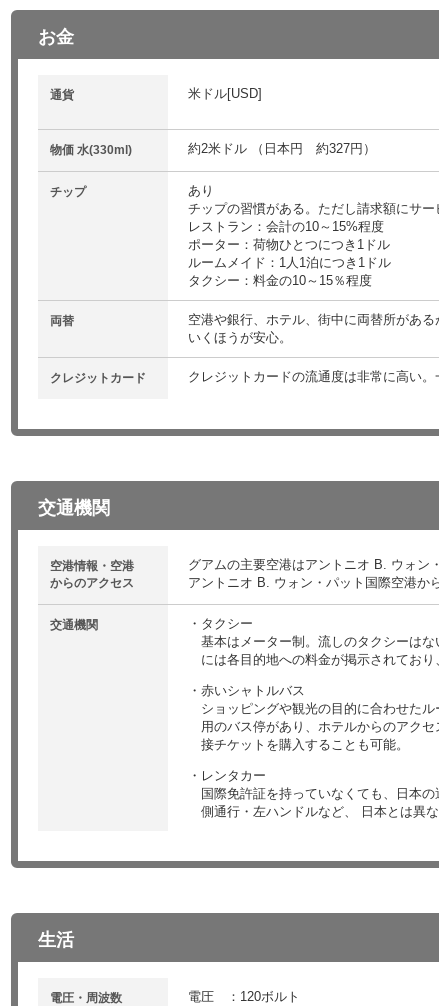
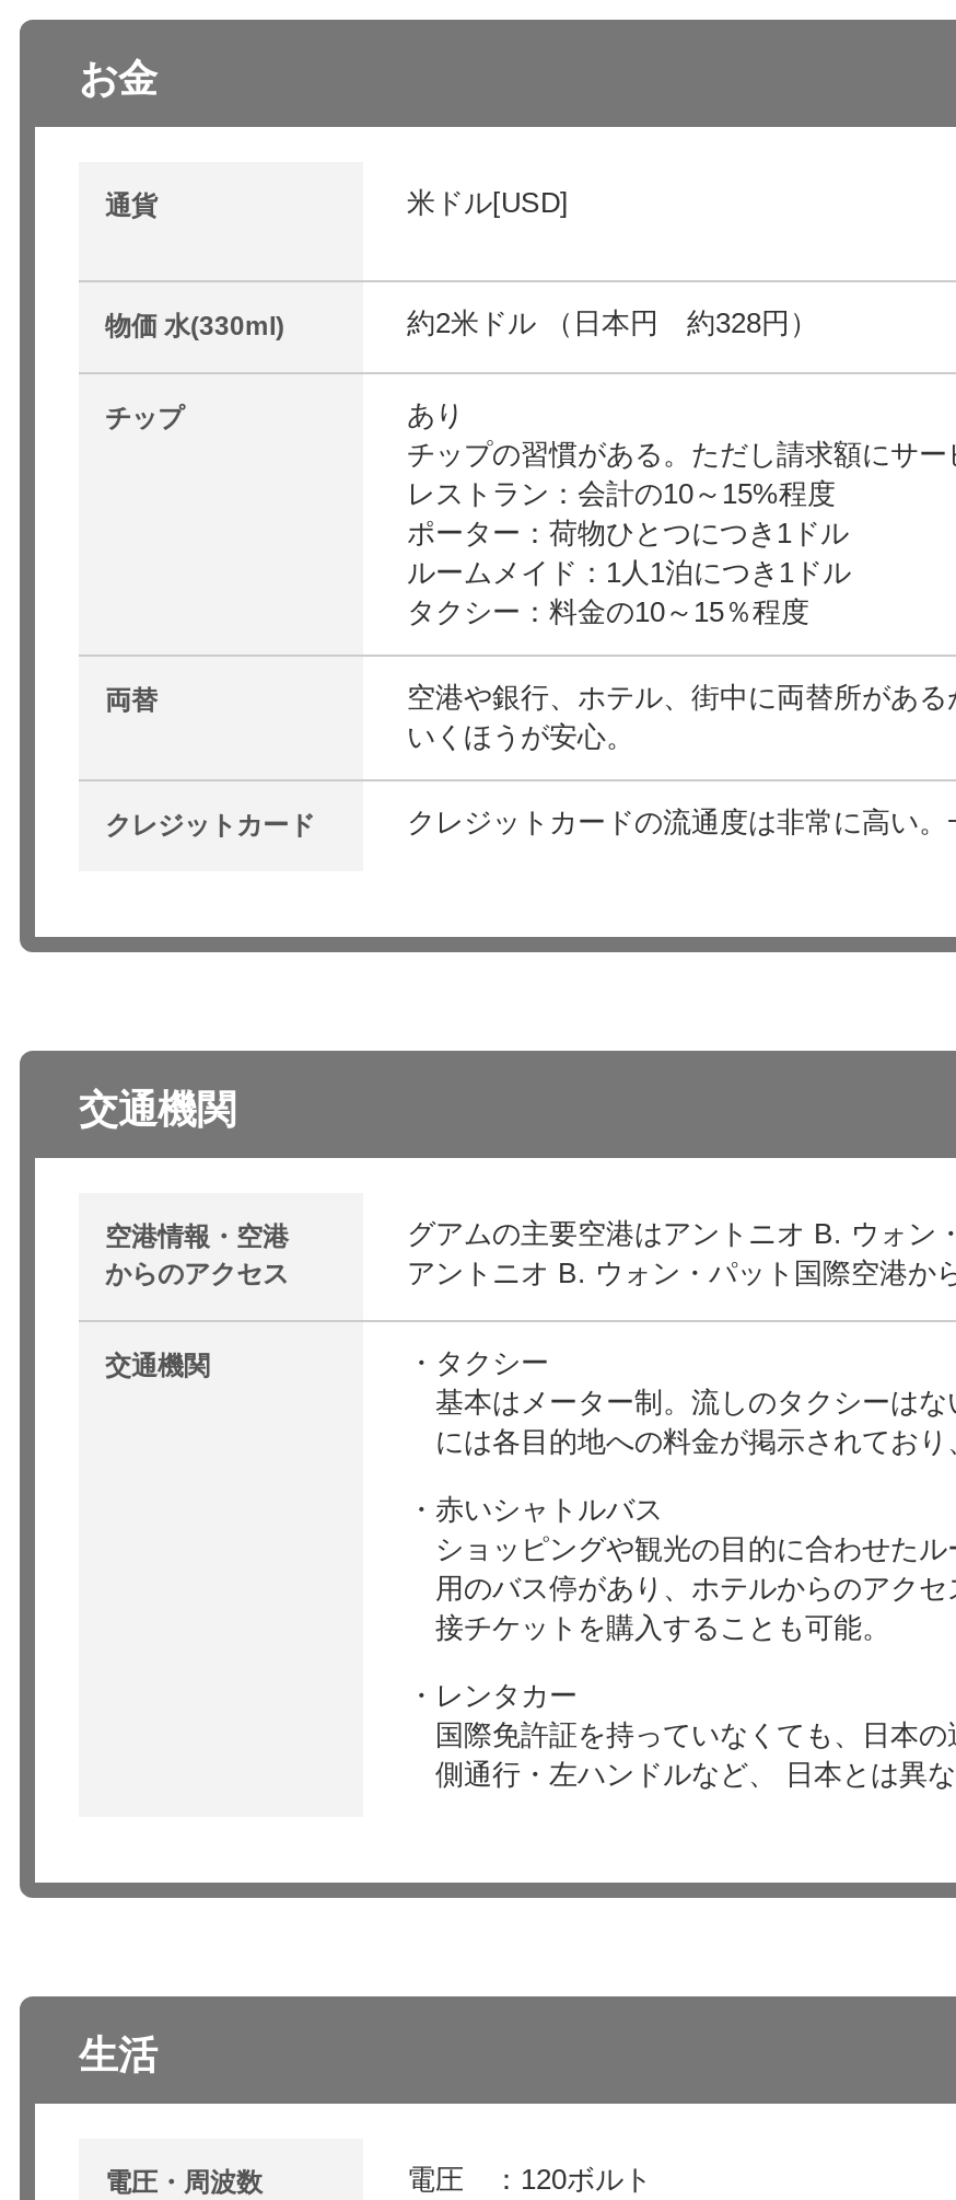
- 約2米ドル （日本円 約327円）
+ 約2米ドル （日本円 約328円）
